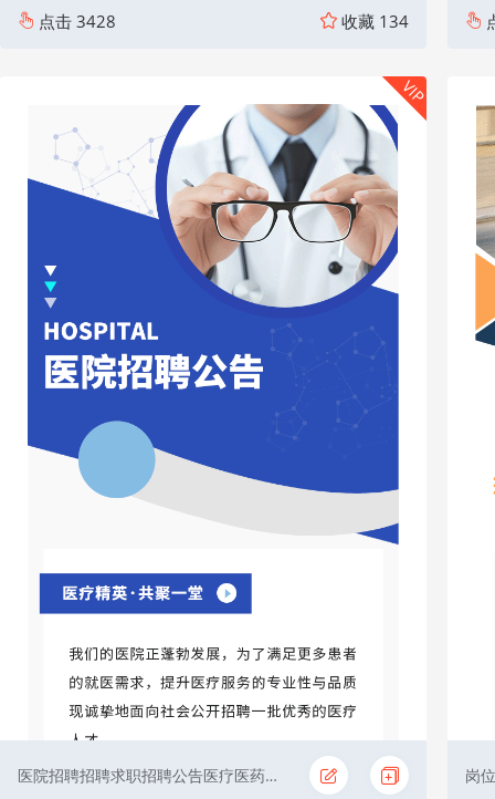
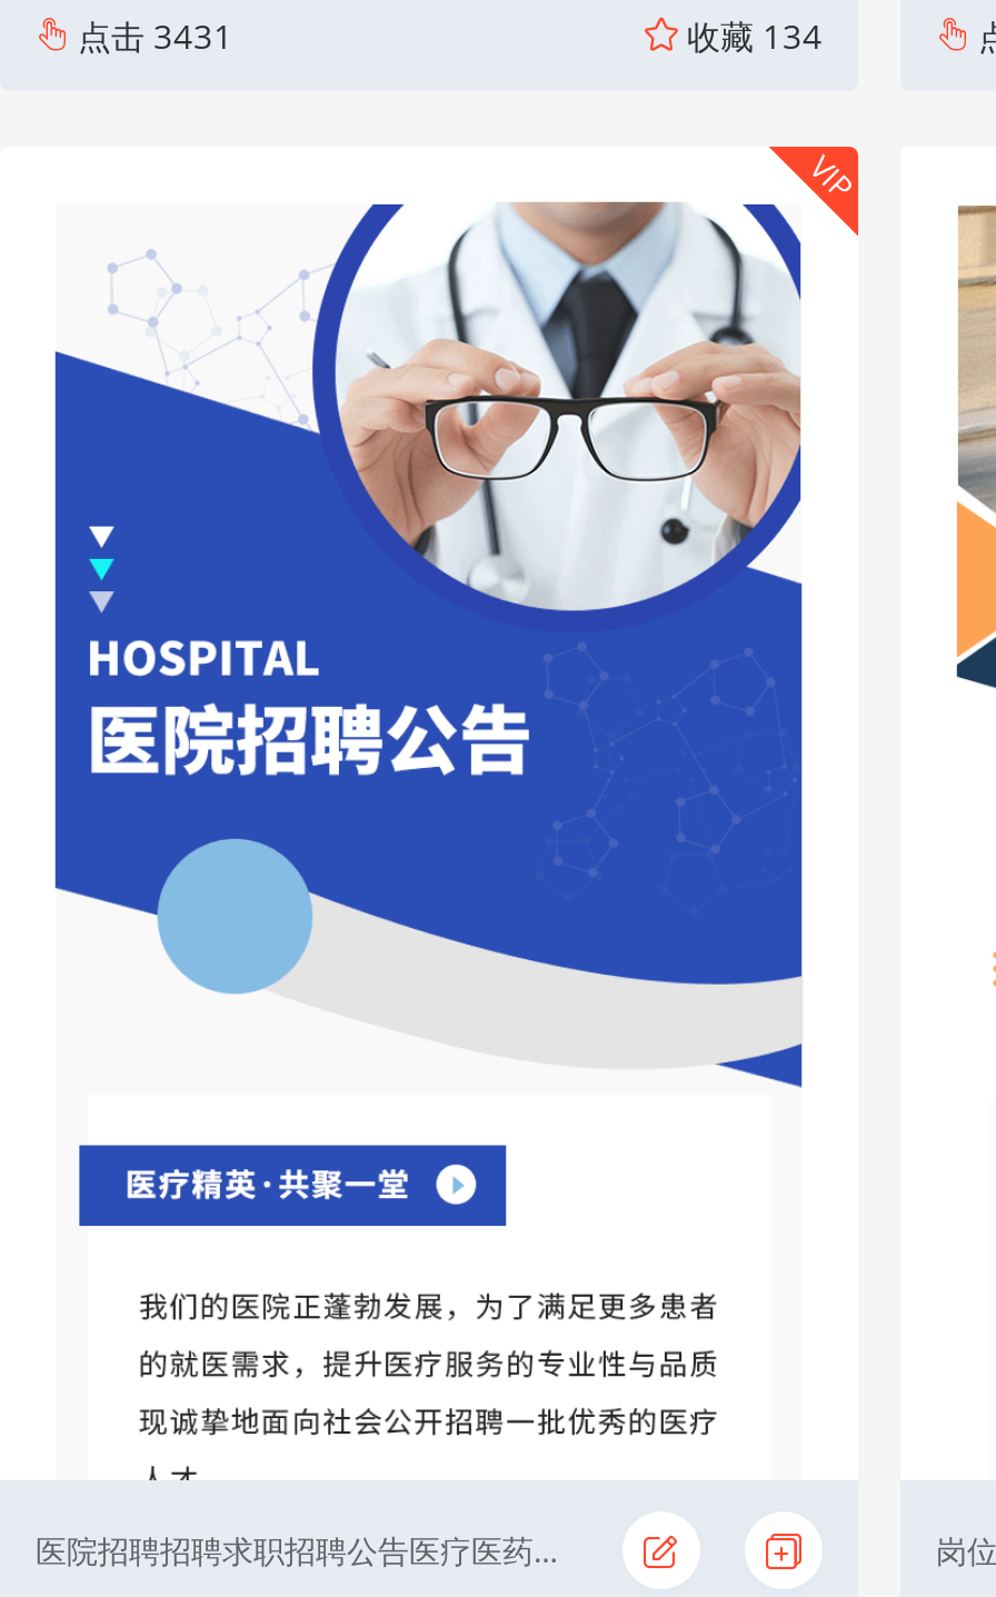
- 点击 3428
+ 点击 3431
